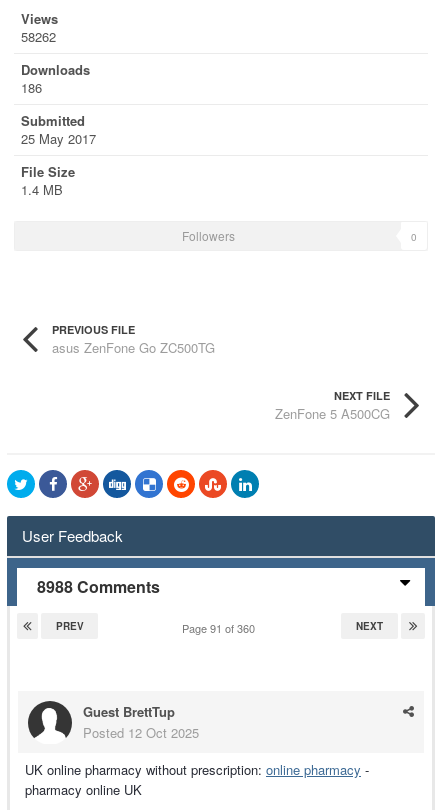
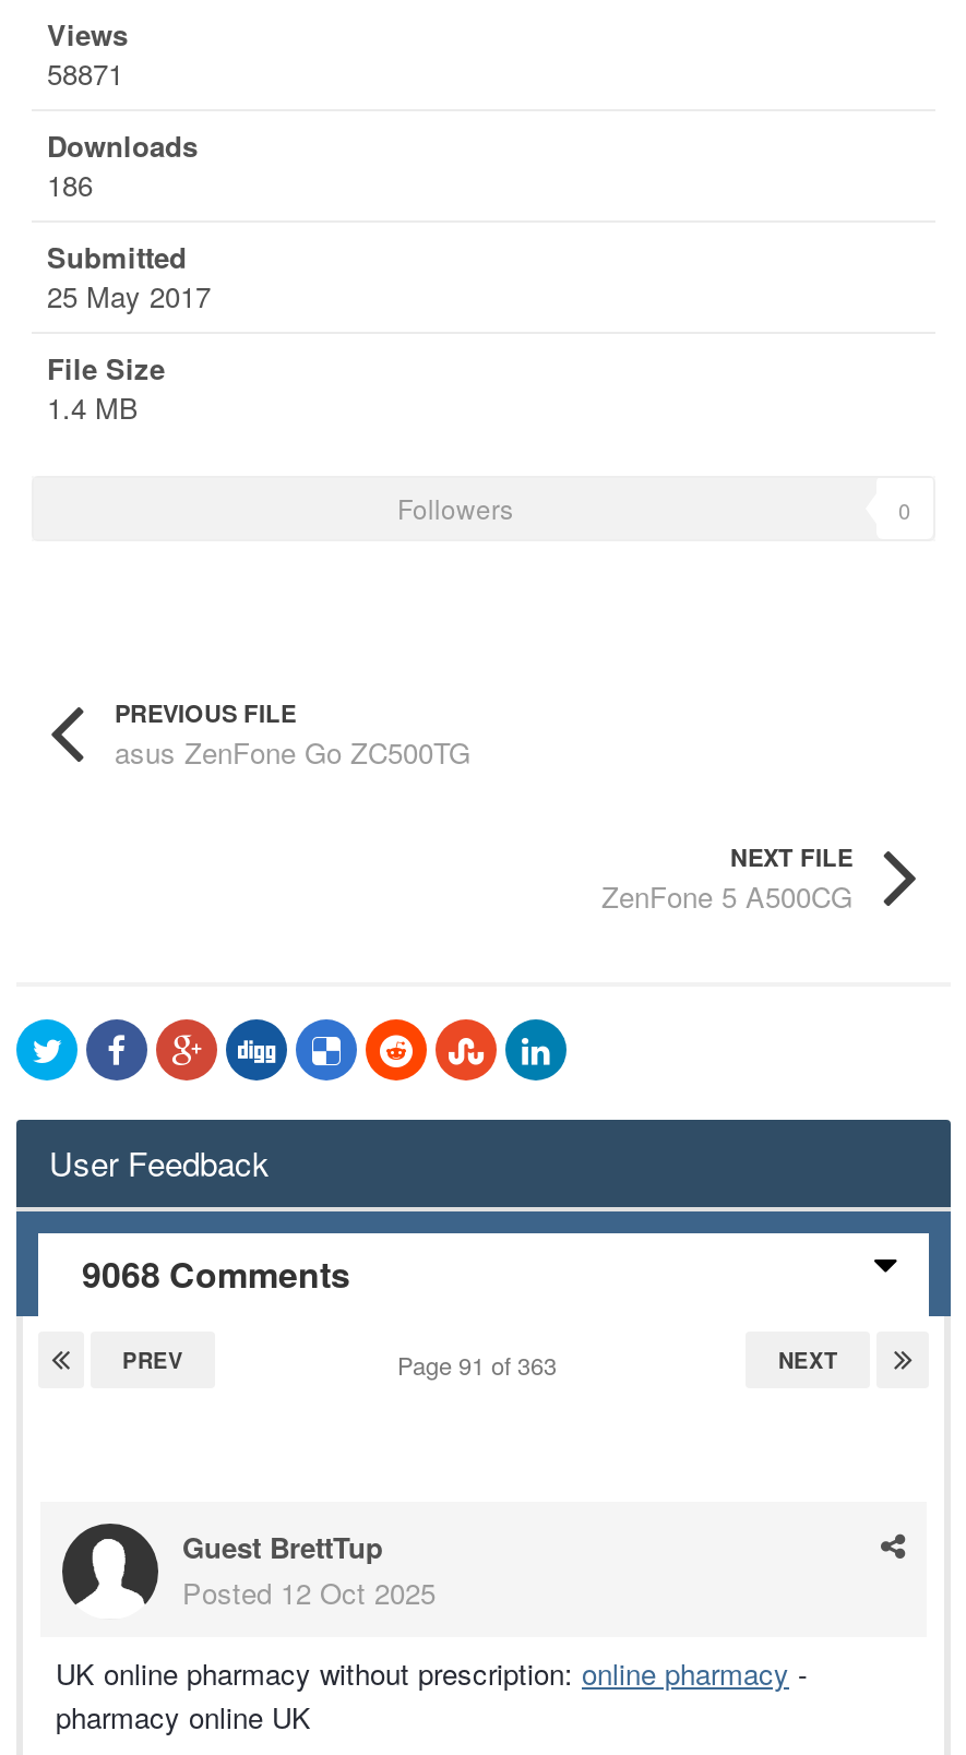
- 58262
+ 58871

- 8988 Comments
+ 9068 Comments

- Page 91 of 360
+ Page 91 of 363
